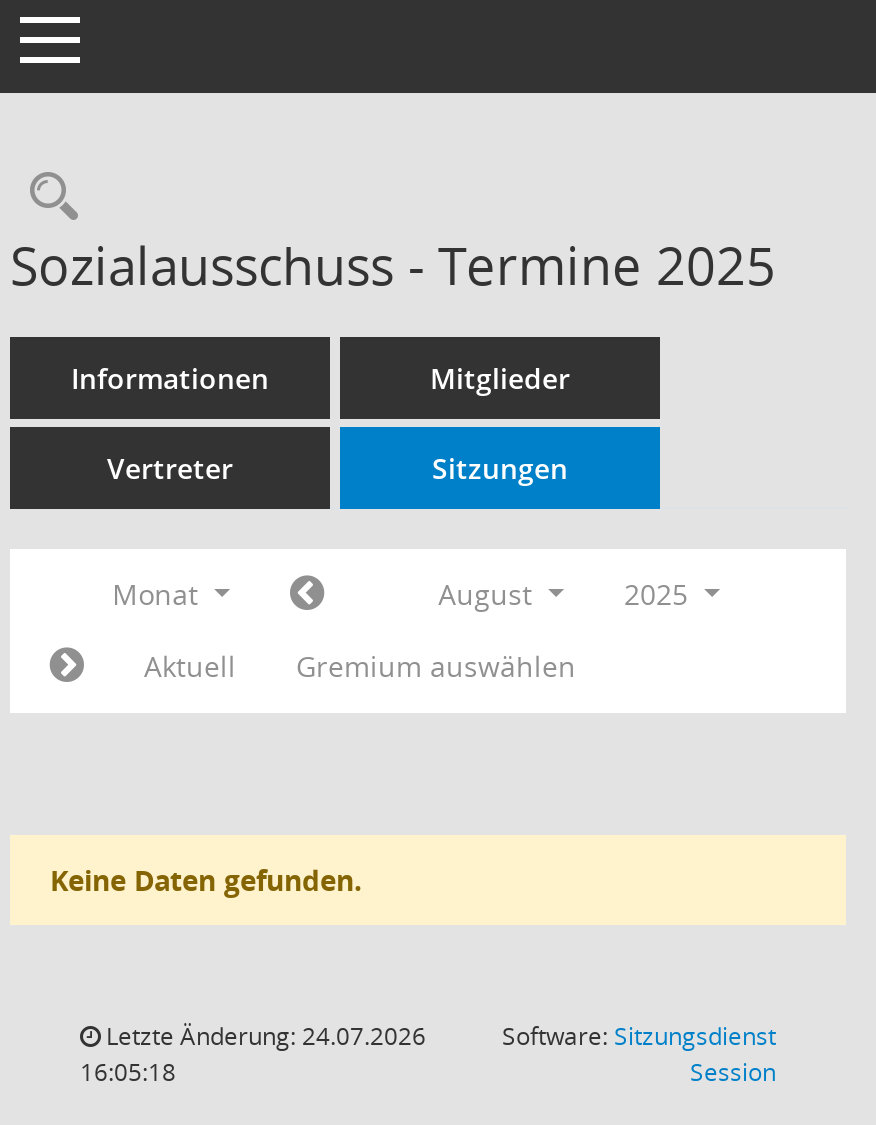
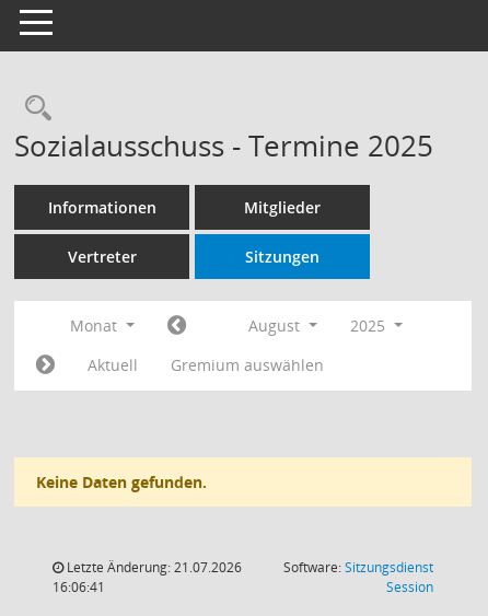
- Letzte Änderung: 24.07.2026
+ Letzte Änderung: 21.07.2026

- 16:05:18
+ 16:06:41
